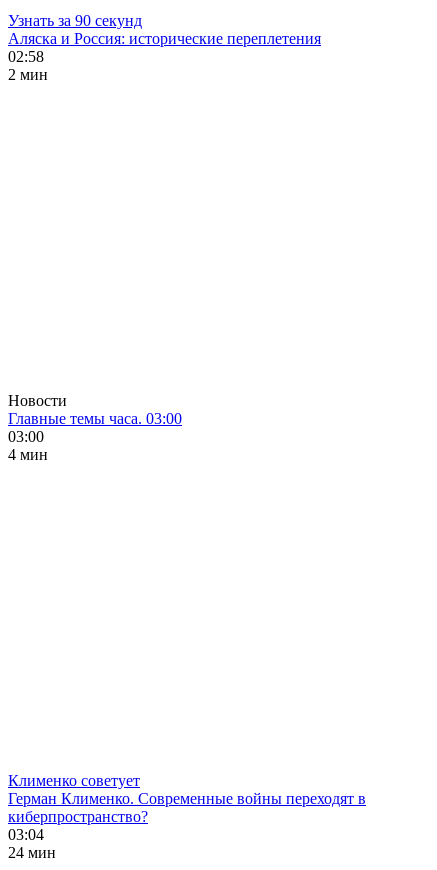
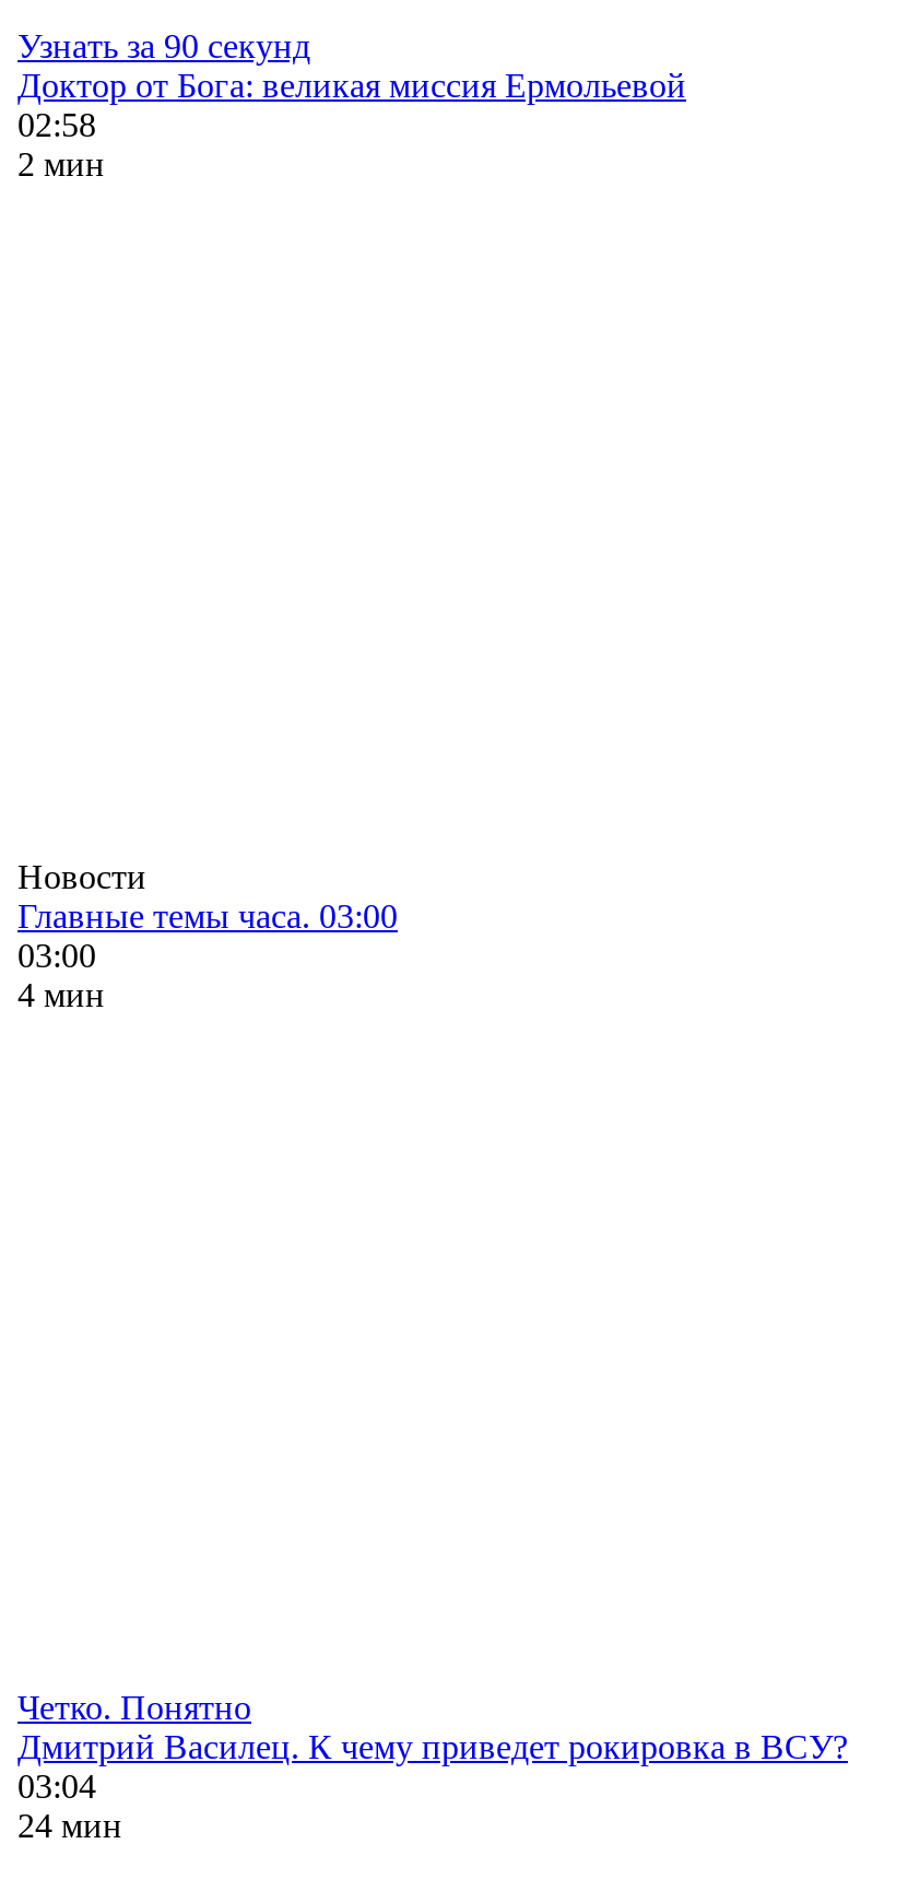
- Аляска и Россия: исторические переплетения
+ Доктор от Бога: великая миссия Ермольевой

- Клименко советует
- Герман Клименко. Современные войны переходят в
- киберпространство?
+ Четко. Понятно
+ Дмитрий Василец. К чему приведет рокировка в ВСУ?
